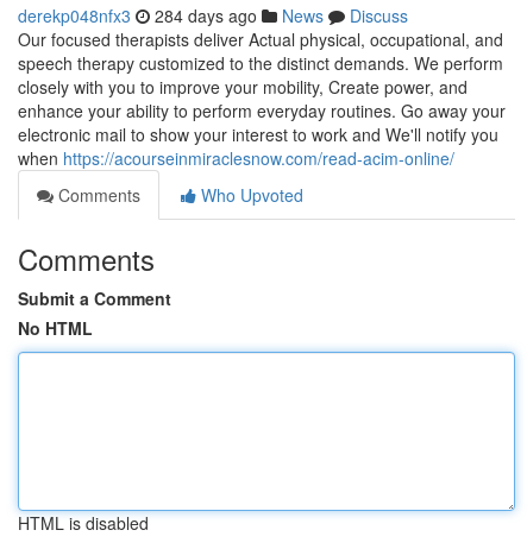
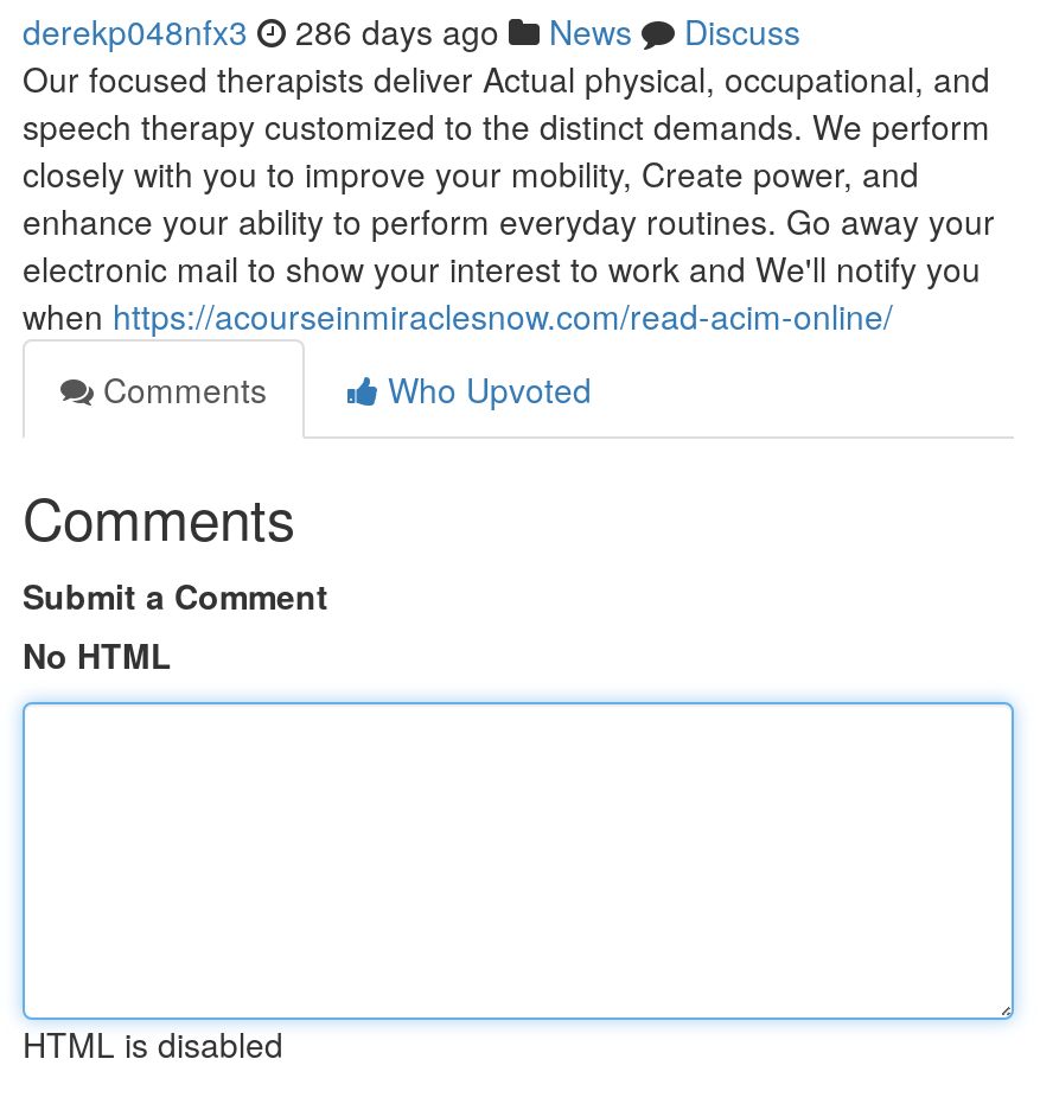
- derekp048nfx3 284 days ago News Discuss
+ derekp048nfx3 286 days ago News Discuss
